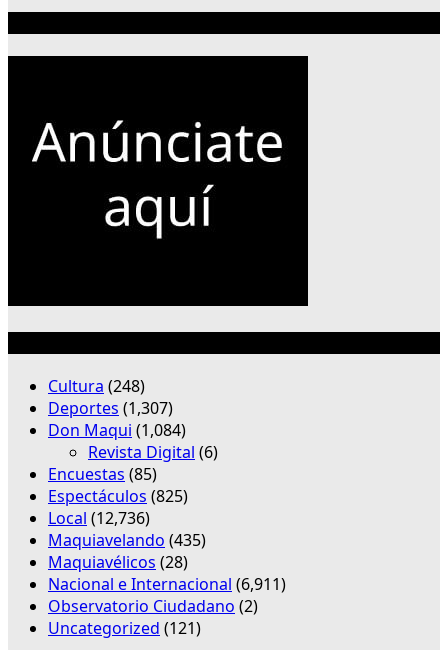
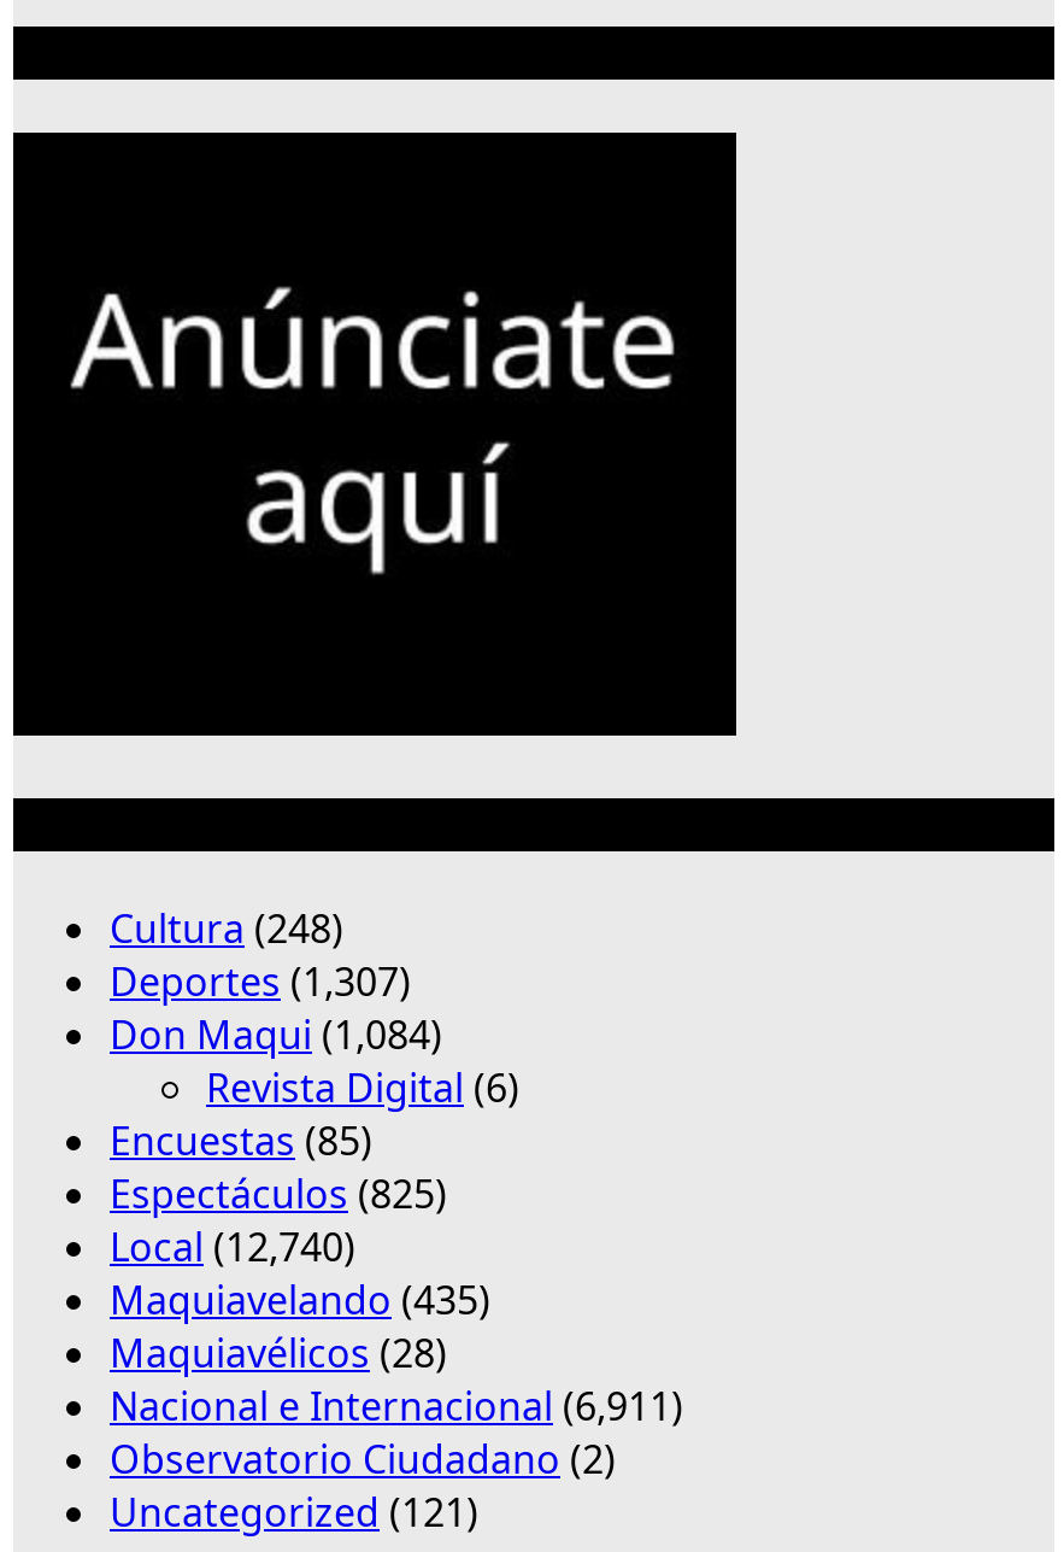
- Local (12,736)
+ Local (12,740)
